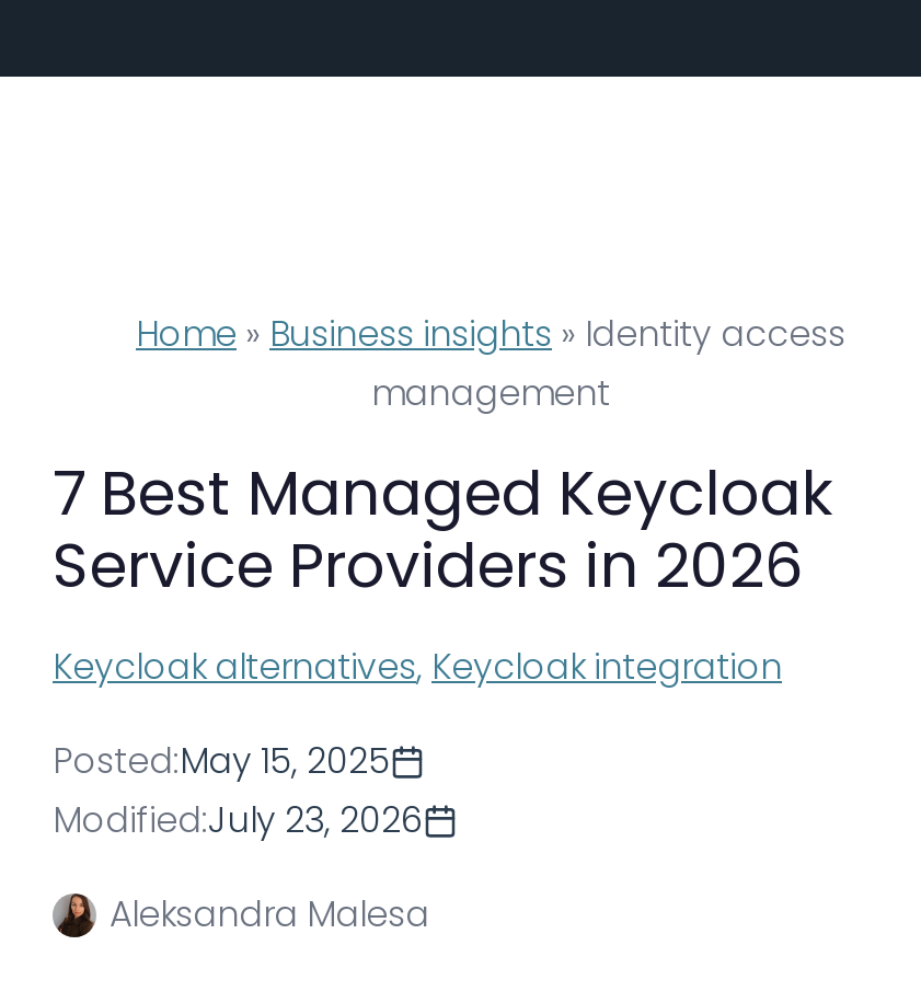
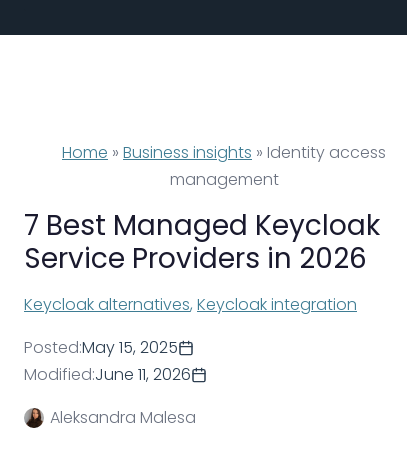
- Modified:July 23, 2026
+ Modified:June 11, 2026
